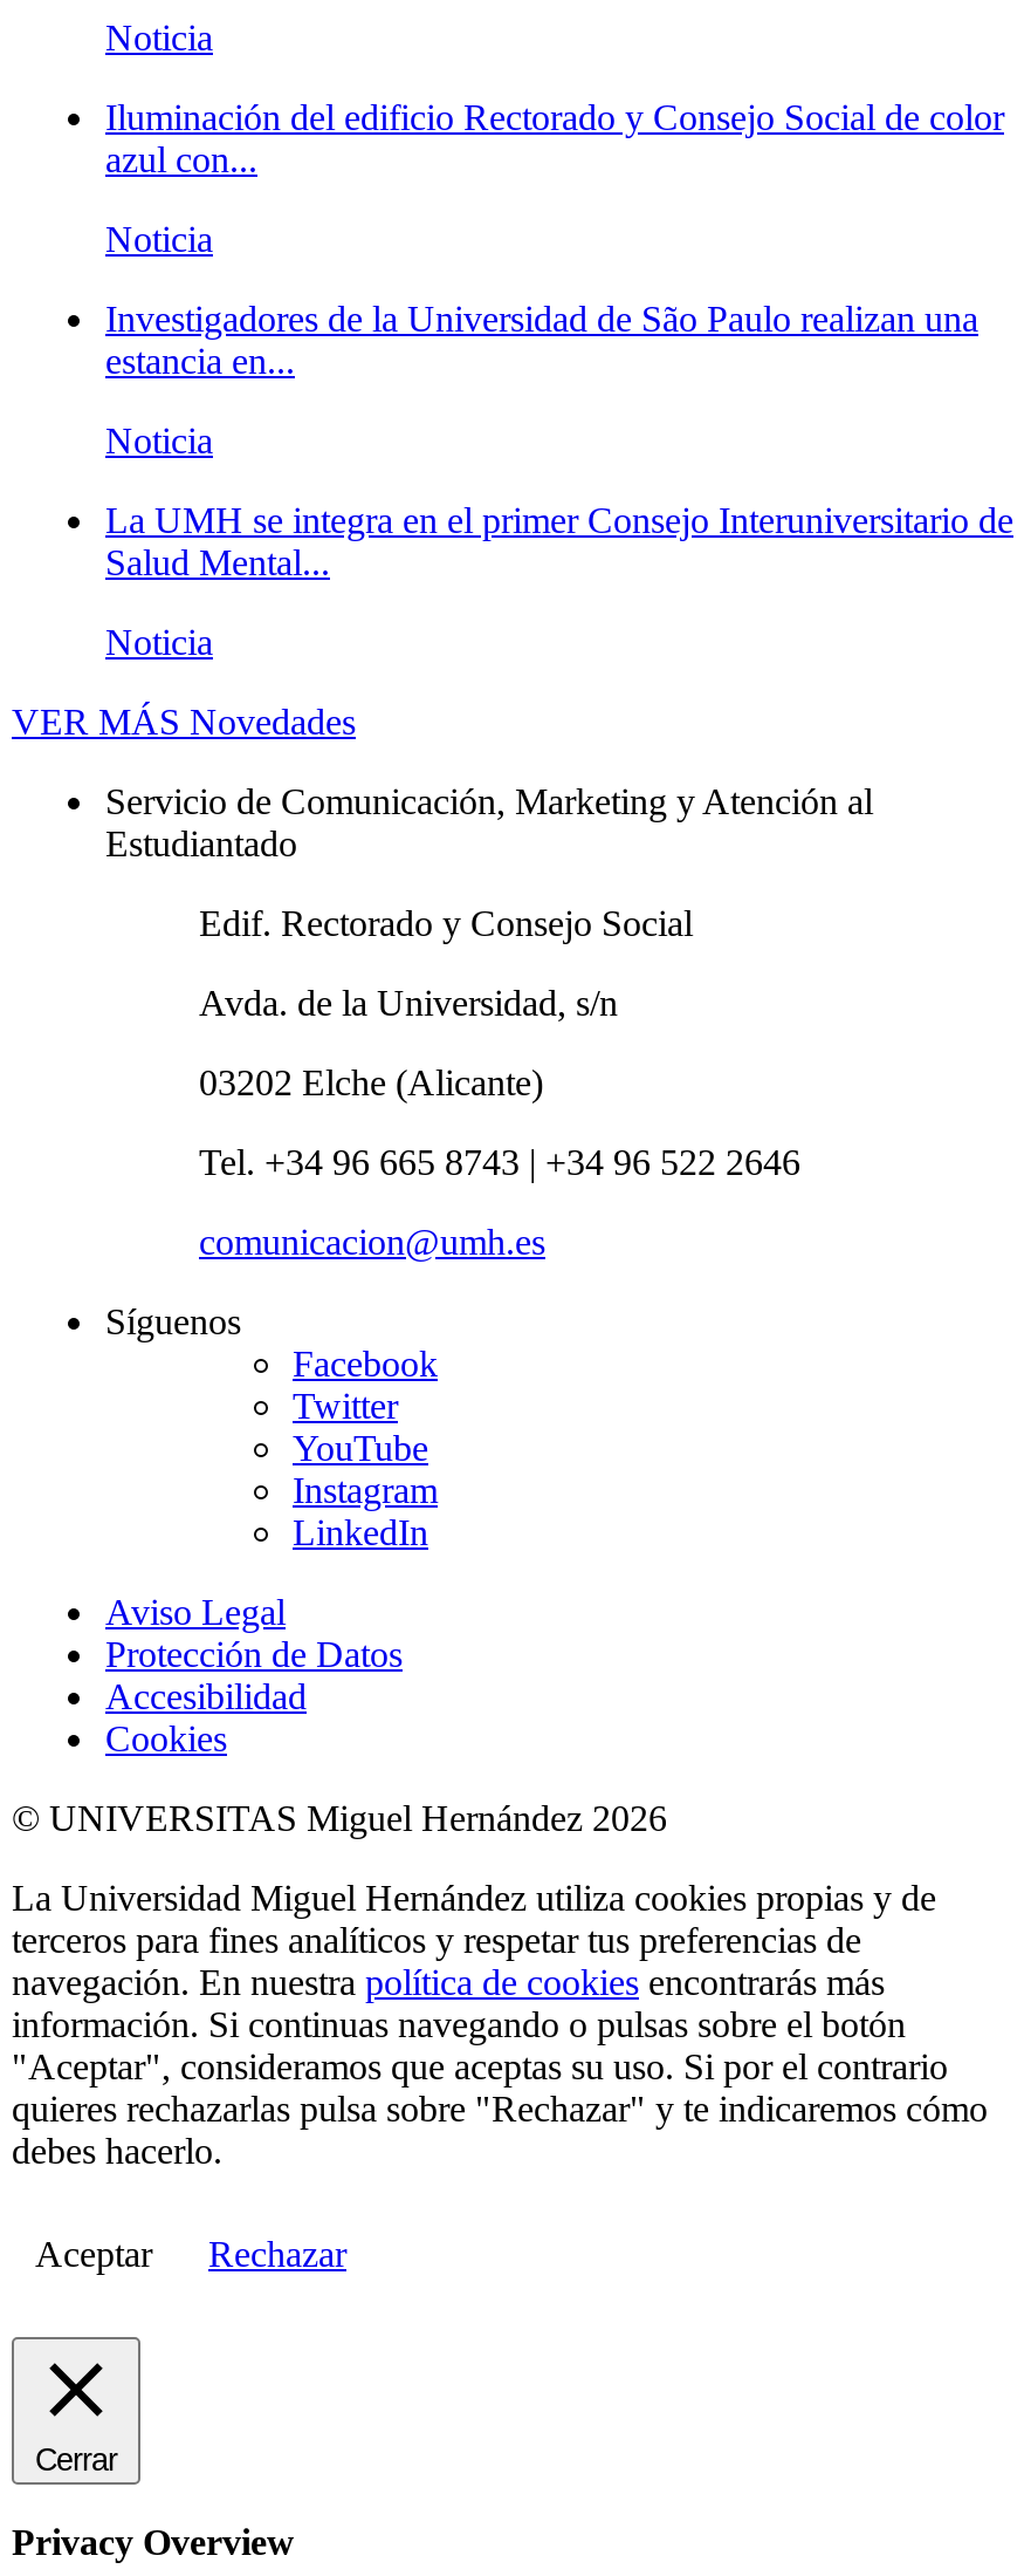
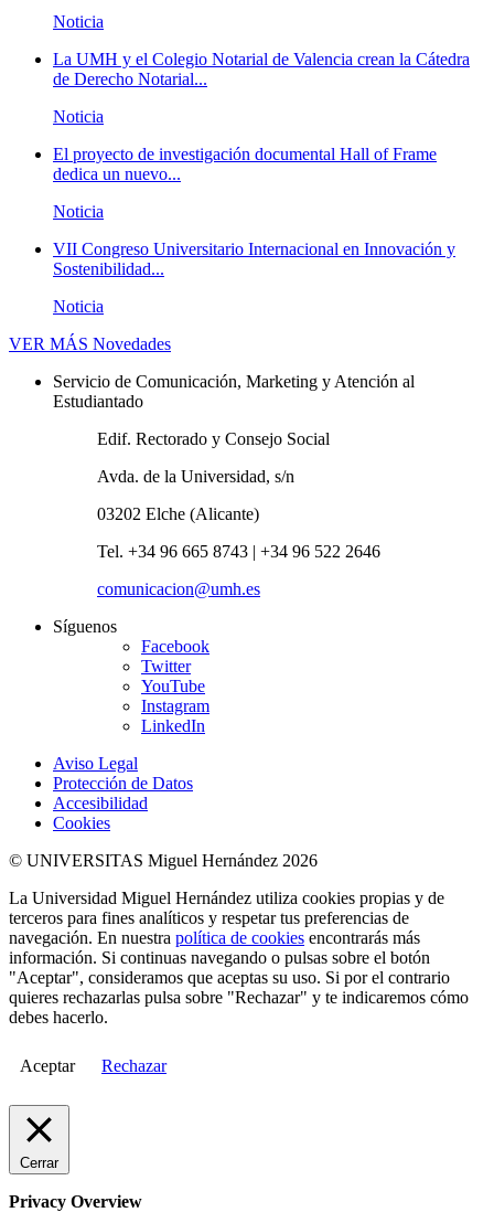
- Iluminación del edificio Rectorado y Consejo Social de color
- azul con...
+ La UMH y el Colegio Notarial de Valencia crean la Cátedra
+ de Derecho Notarial...

- Investigadores de la Universidad de São Paulo realizan una
- estancia en...
+ El proyecto de investigación documental Hall of Frame
+ dedica un nuevo...

- La UMH se integra en el primer Consejo Interuniversitario de
- Salud Mental...
+ VII Congreso Universitario Internacional en Innovación y
+ Sostenibilidad...
